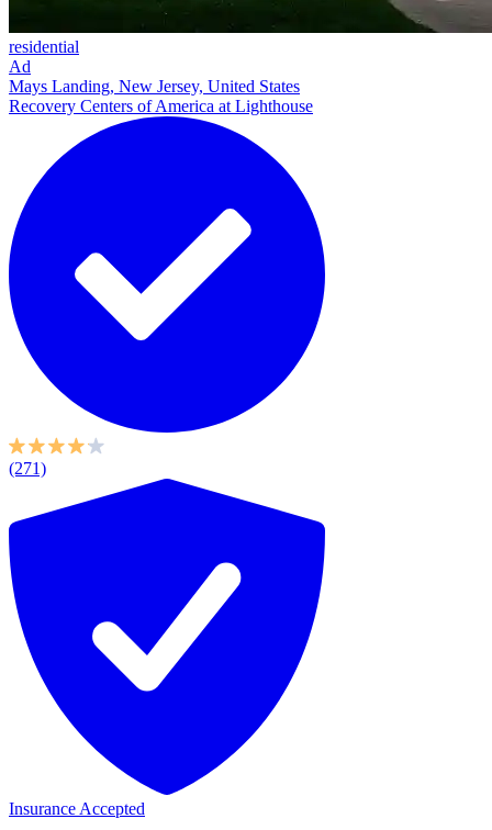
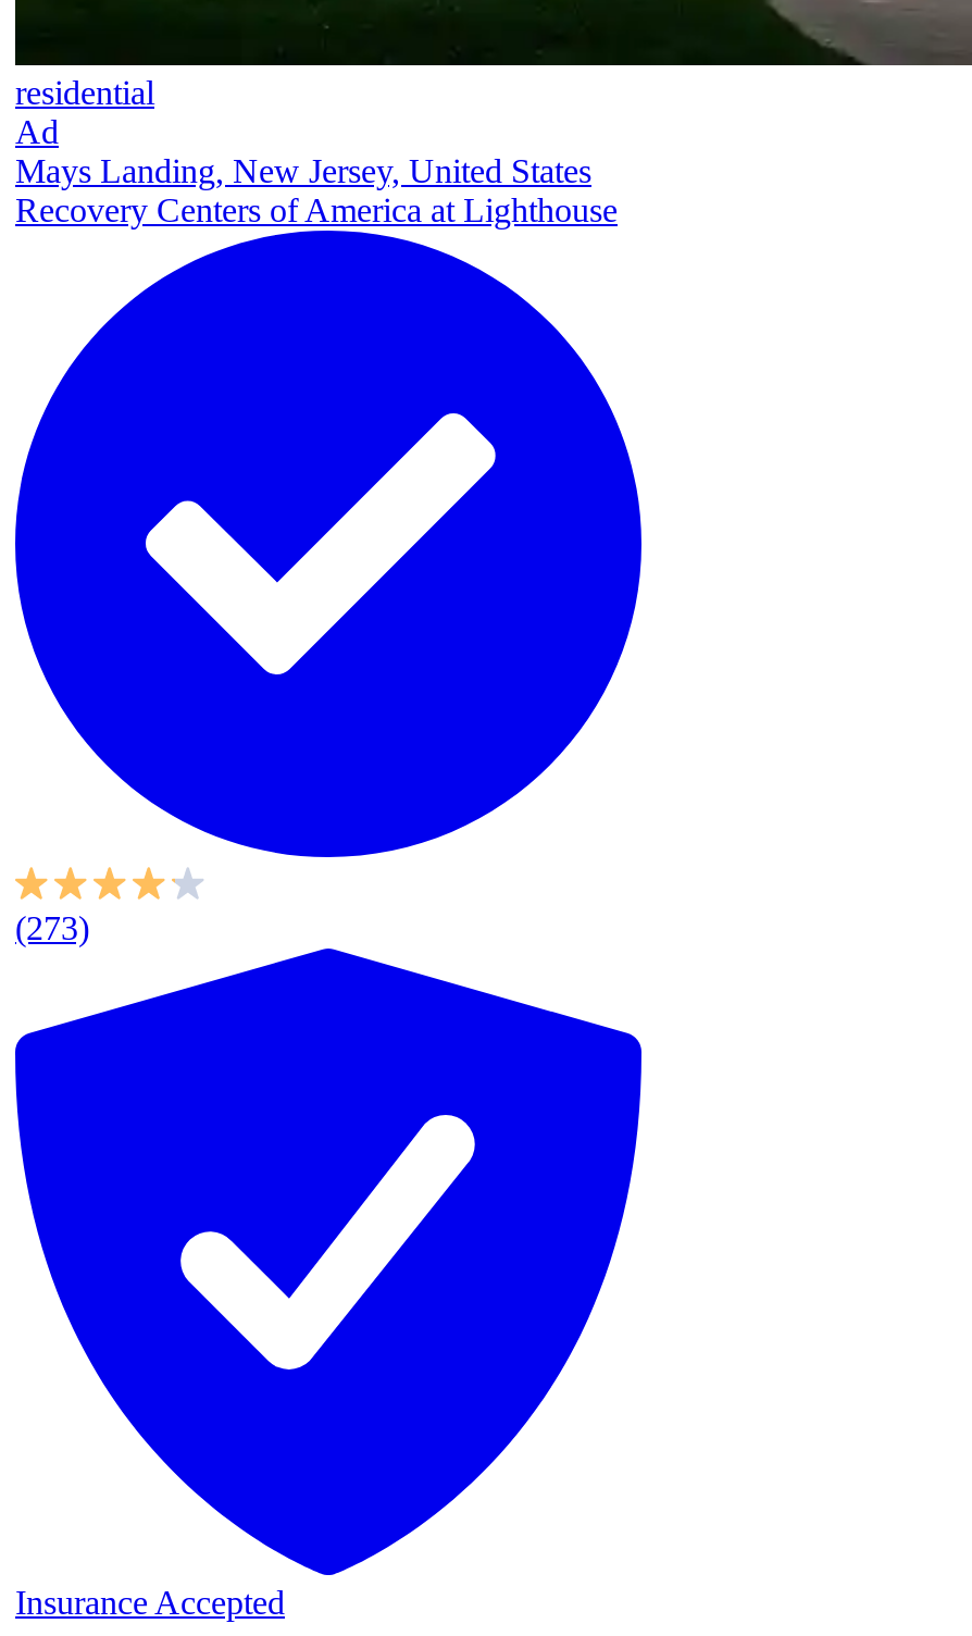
- (271)
+ (273)
